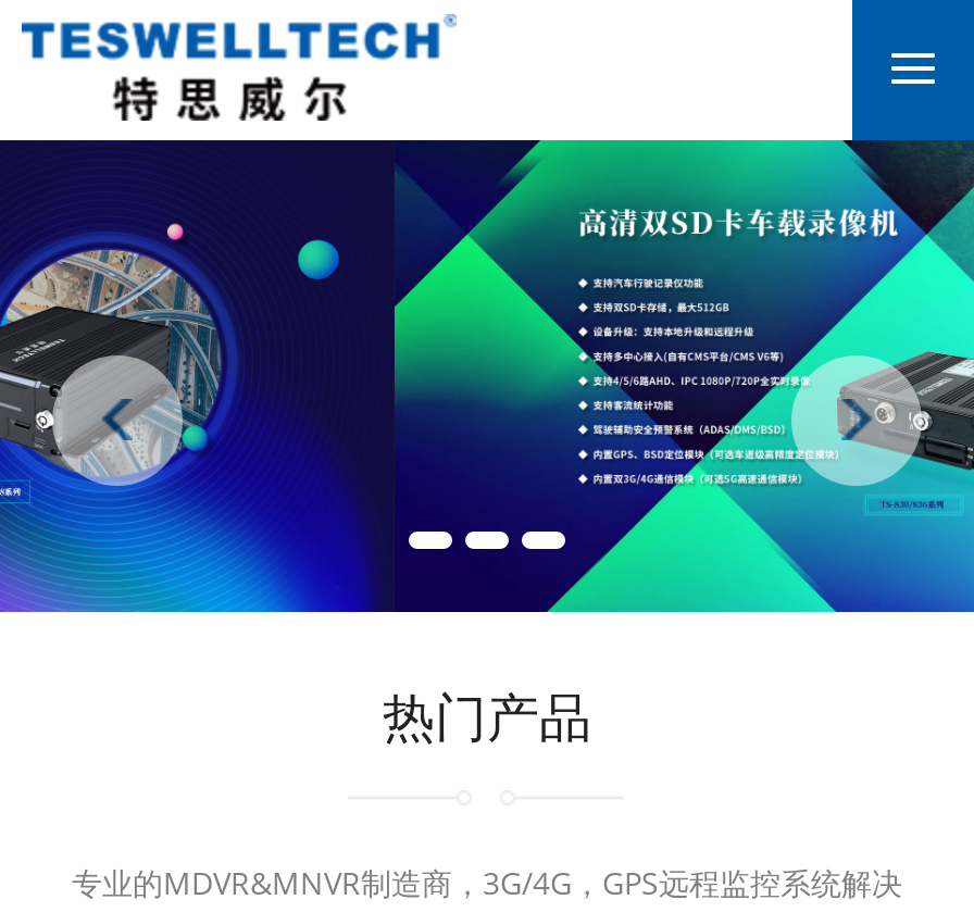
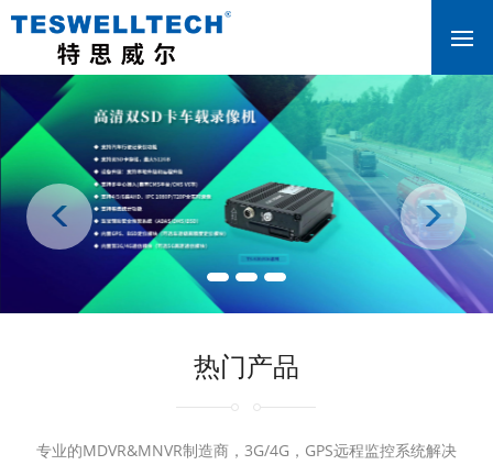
- [image]
+ [image]
